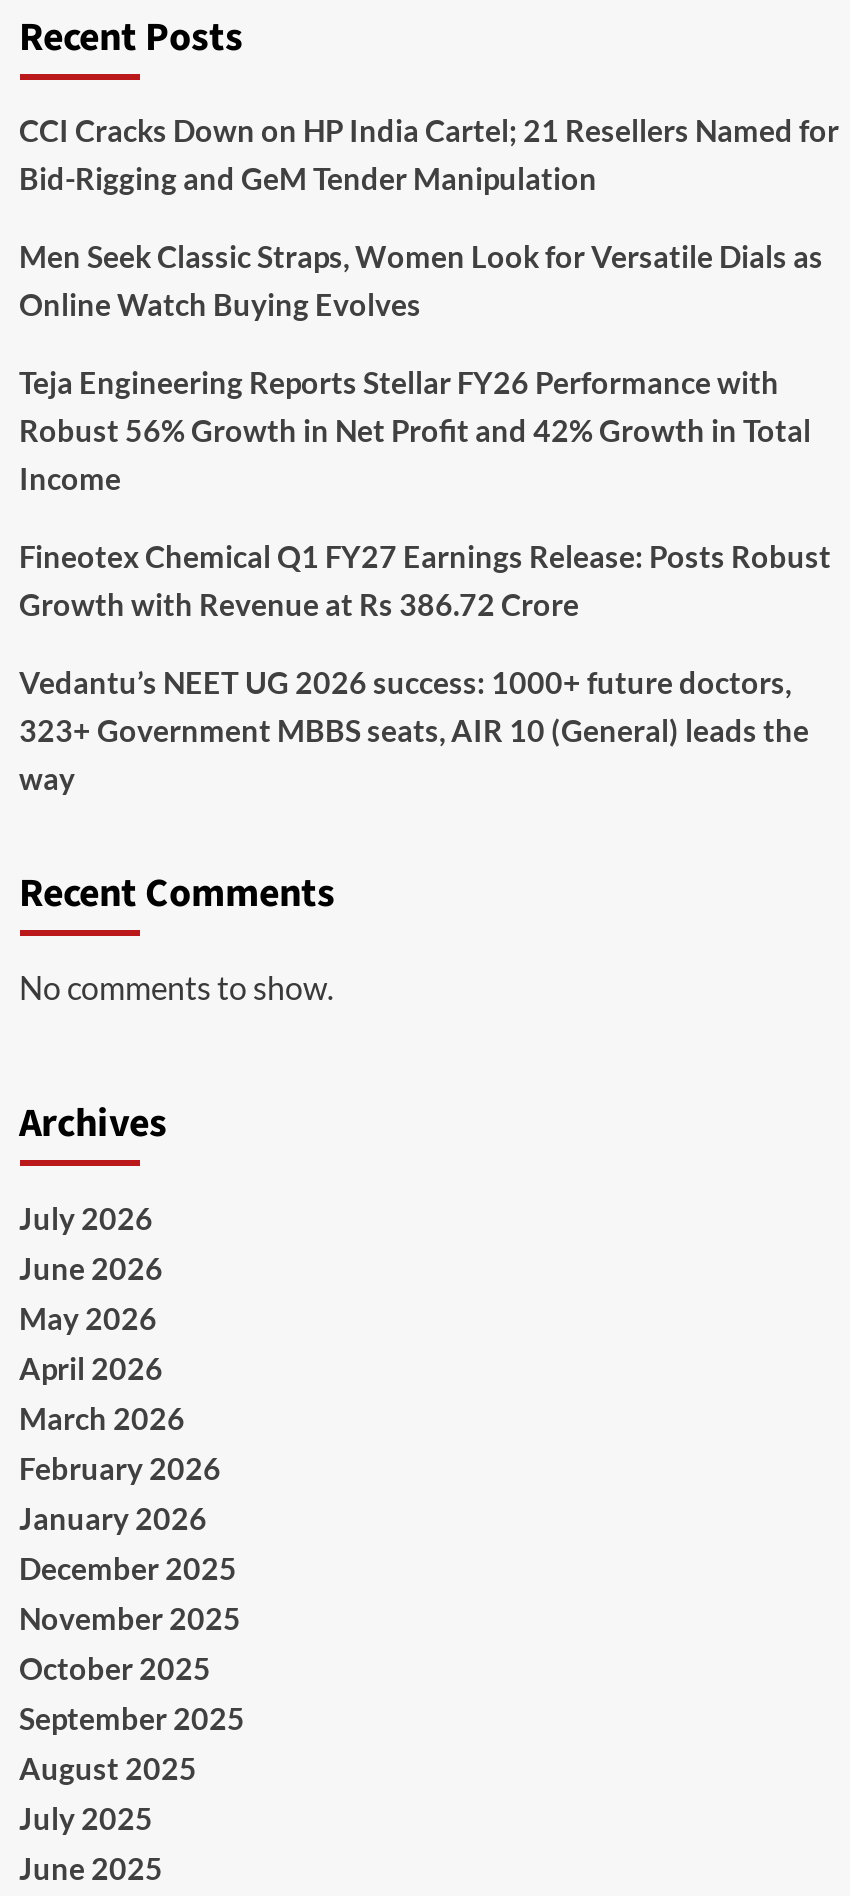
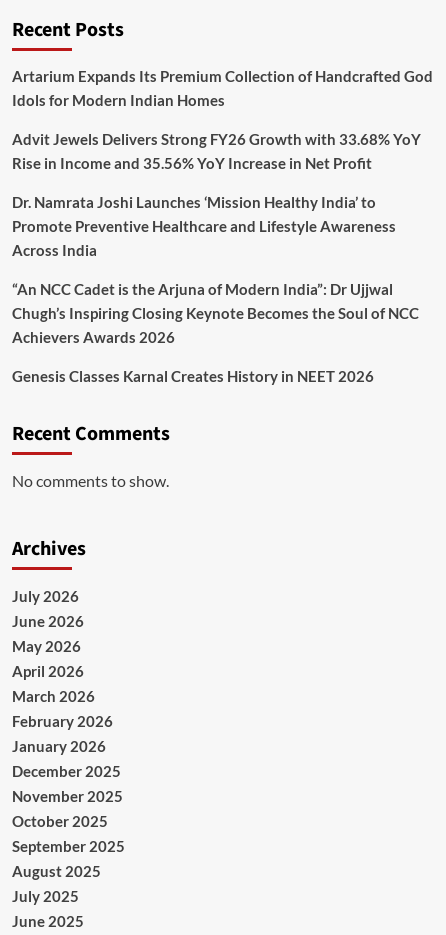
- CCI Cracks Down on HP India Cartel; 21 Resellers Named for
- Bid-Rigging and GeM Tender Manipulation
+ Artarium Expands Its Premium Collection of Handcrafted God
+ Idols for Modern Indian Homes

- Men Seek Classic Straps, Women Look for Versatile Dials as
- Online Watch Buying Evolves
+ Advit Jewels Delivers Strong FY26 Growth with 33.68% YoY
+ Rise in Income and 35.56% YoY Increase in Net Profit

- Teja Engineering Reports Stellar FY26 Performance with
- Robust 56% Growth in Net Profit and 42% Growth in Total
- Income
+ Dr. Namrata Joshi Launches ‘Mission Healthy India’ to
+ Promote Preventive Healthcare and Lifestyle Awareness
+ Across India

- Fineotex Chemical Q1 FY27 Earnings Release: Posts Robust
- Growth with Revenue at Rs 386.72 Crore
+ “An NCC Cadet is the Arjuna of Modern India”: Dr Ujjwal
+ Chugh’s Inspiring Closing Keynote Becomes the Soul of NCC
+ Achievers Awards 2026

- Vedantu’s NEET UG 2026 success: 1000+ future doctors,
- 323+ Government MBBS seats, AIR 10 (General) leads the
- way
+ Genesis Classes Karnal Creates History in NEET 2026
